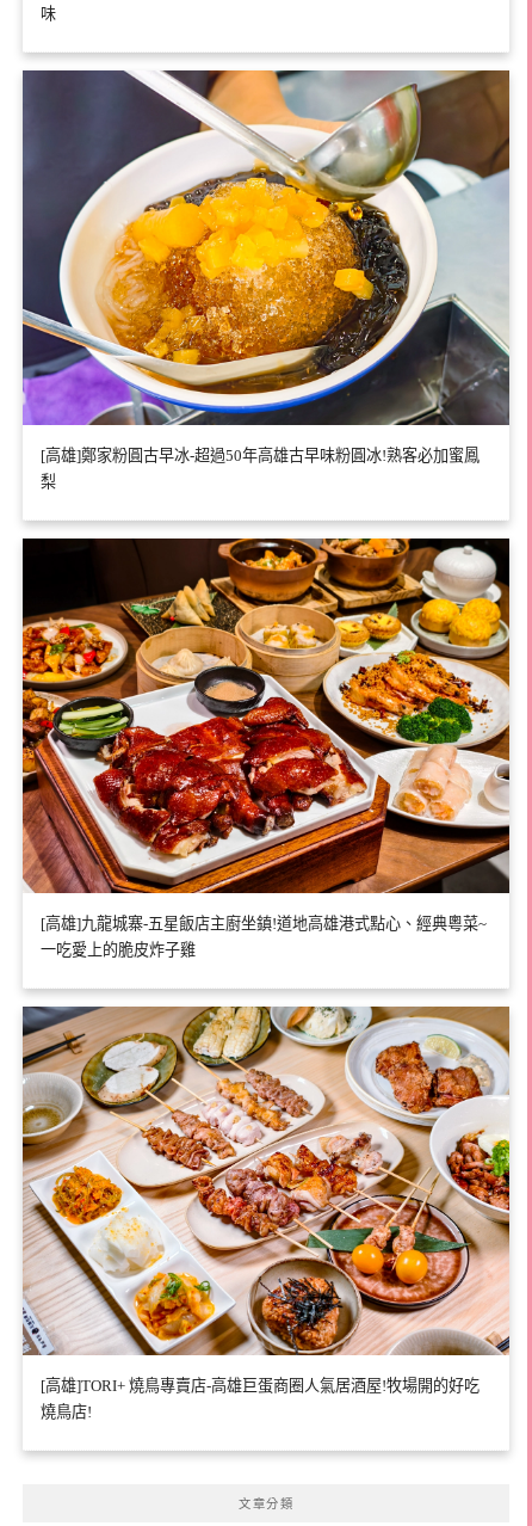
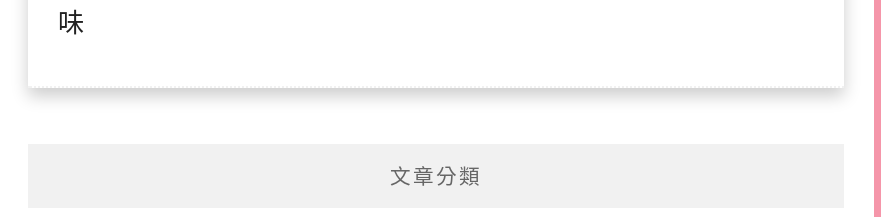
- [image]
- [高雄]鄭家粉圓古早冰-超過50年高雄古早味粉圓冰!熟客必加蜜鳳
- 梨

- [image]
- [高雄]九龍城寨-五星飯店主廚坐鎮!道地高雄港式點心、經典粵菜~
- 一吃愛上的脆皮炸子雞

- [image]
- [高雄]TORI+ 燒鳥專賣店-高雄巨蛋商圈人氣居酒屋!牧場開的好吃
- 燒鳥店!
